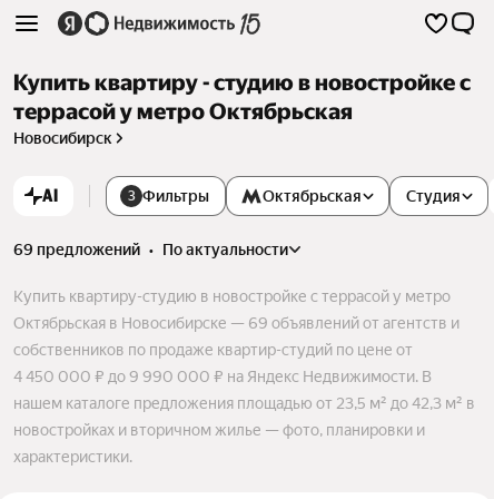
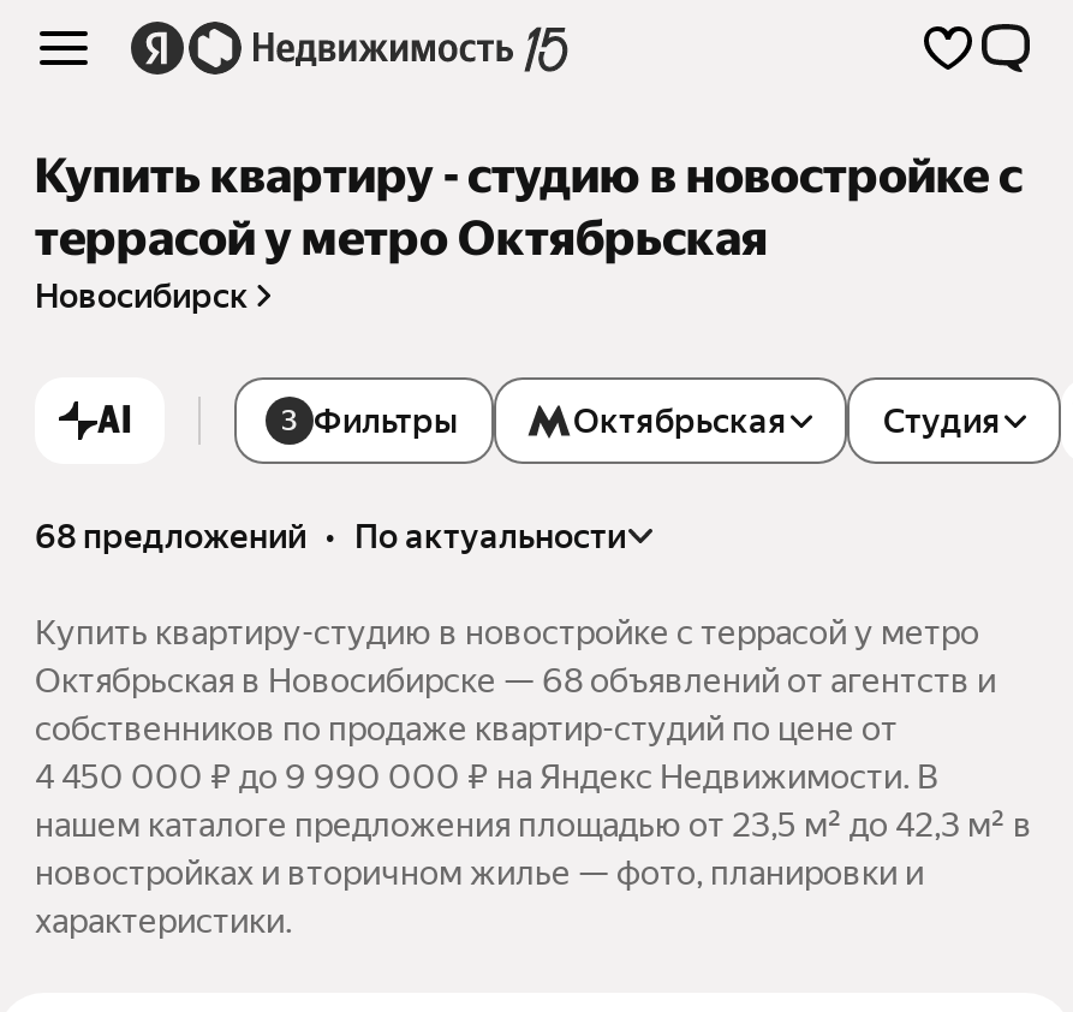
- 69 предложений • по актуальности
+ 68 предложений • по актуальности

- Октябрьская в Новосибирске — 69 объявлений от агентств и
+ Октябрьская в Новосибирске — 68 объявлений от агентств и
